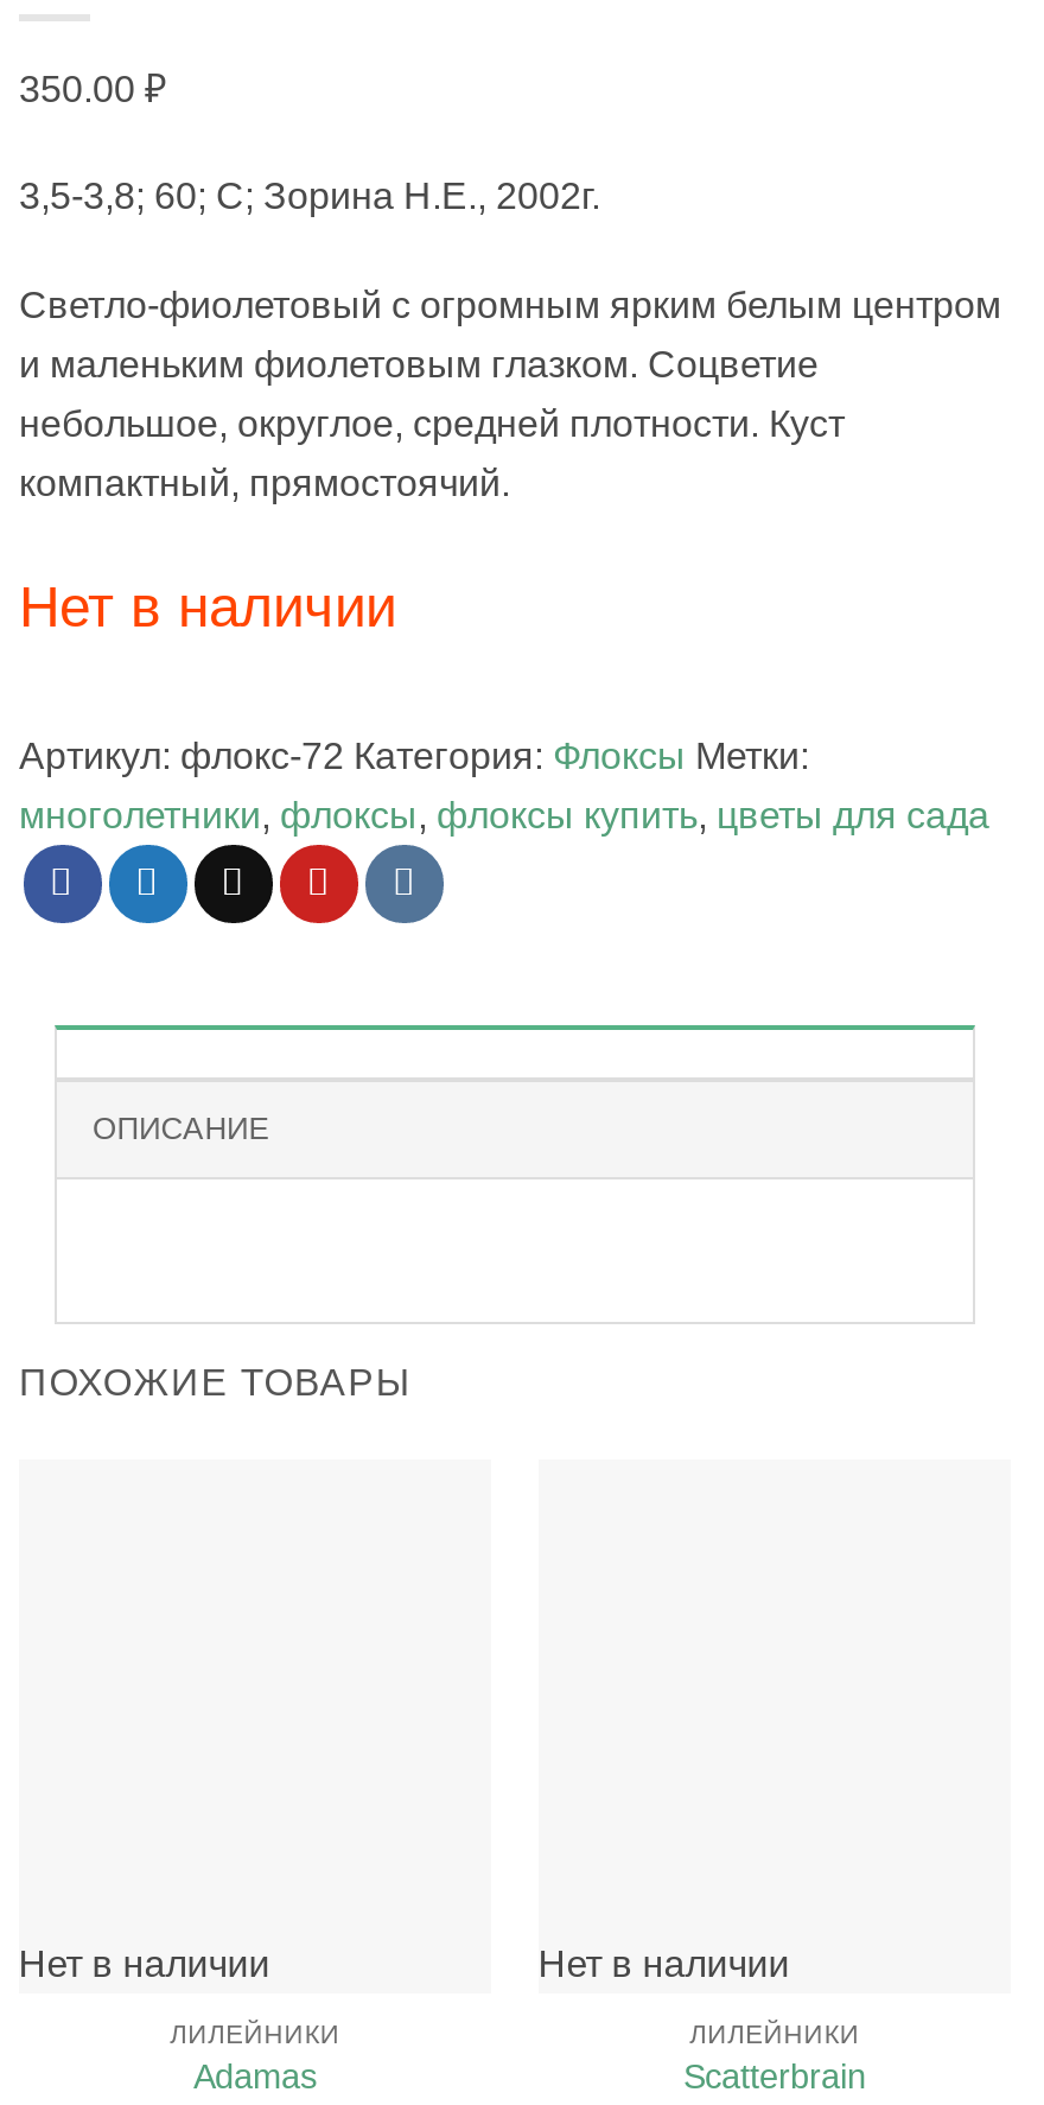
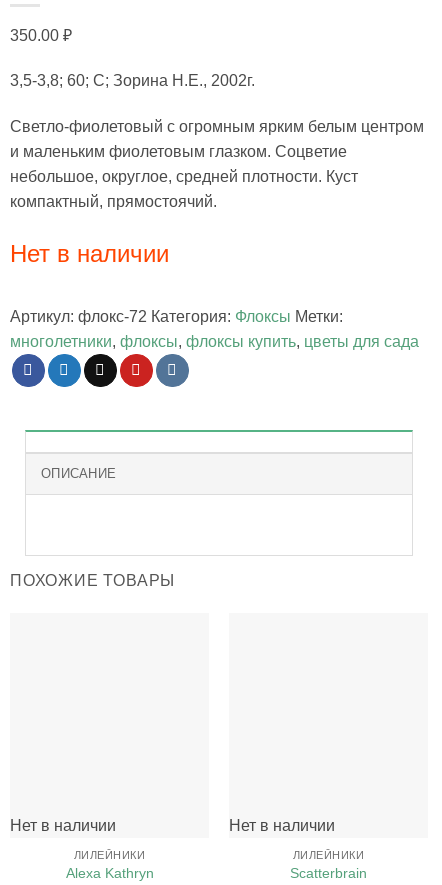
- Adamas
+ Alexa Kathryn
